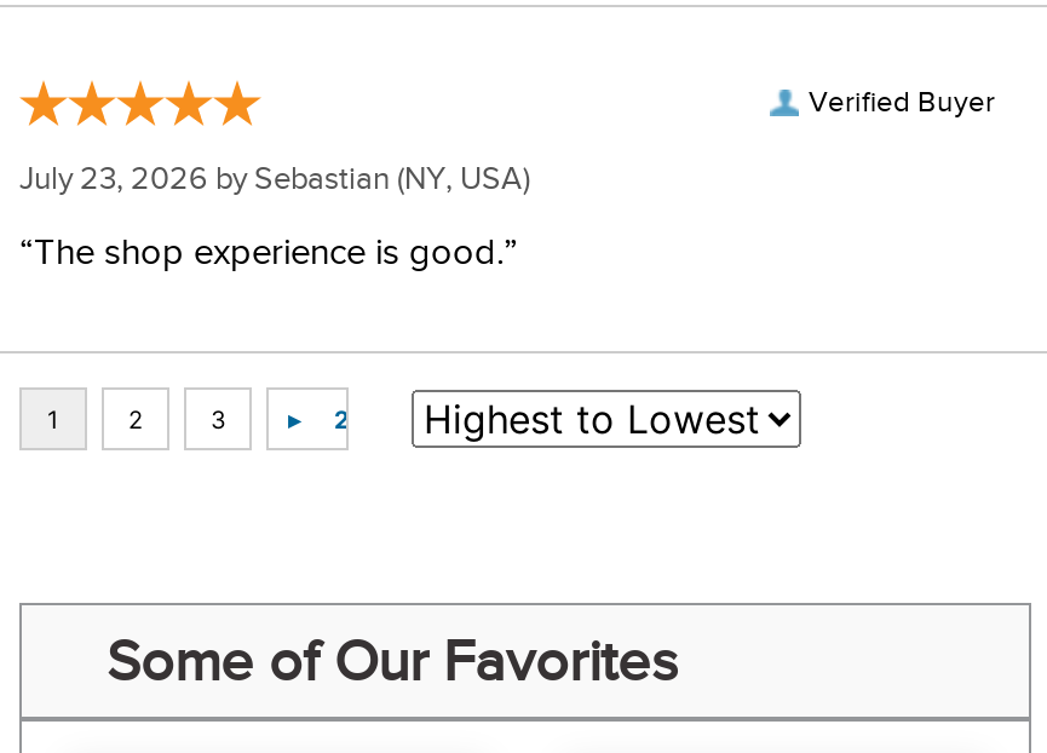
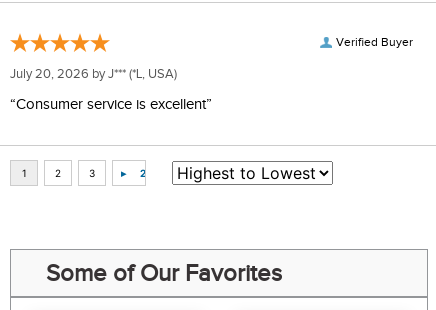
- July 23, 2026 by Sebastian (NY, USA)
+ July 20, 2026 by J*** (*L, USA)

- “The shop experience is good.”
+ “Consumer service is excellent”
